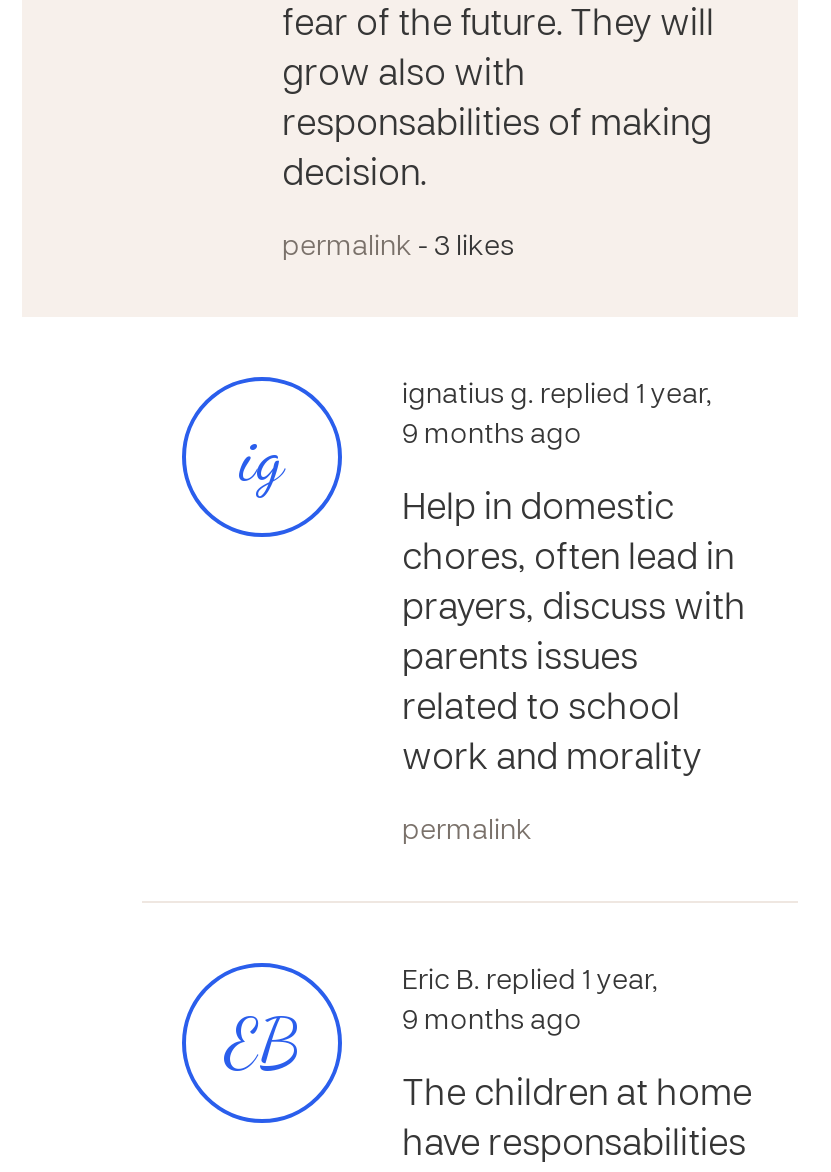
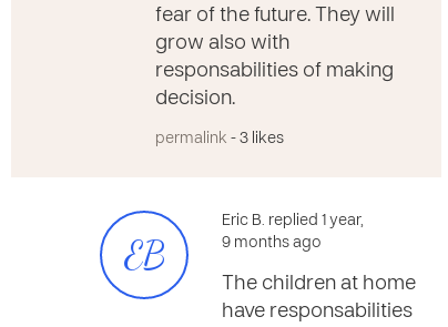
- ignatius g. replied 1 year,
- 9 months ago
- Help in domestic
- chores, often lead in
- prayers, discuss with
- parents issues
- related to school
- work and morality
- permalink

- ig
